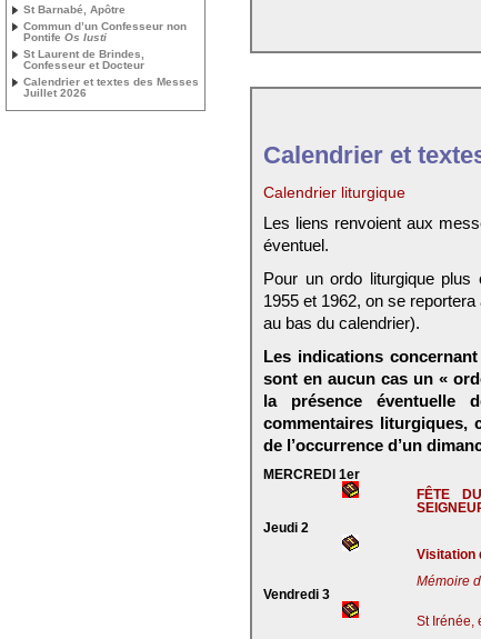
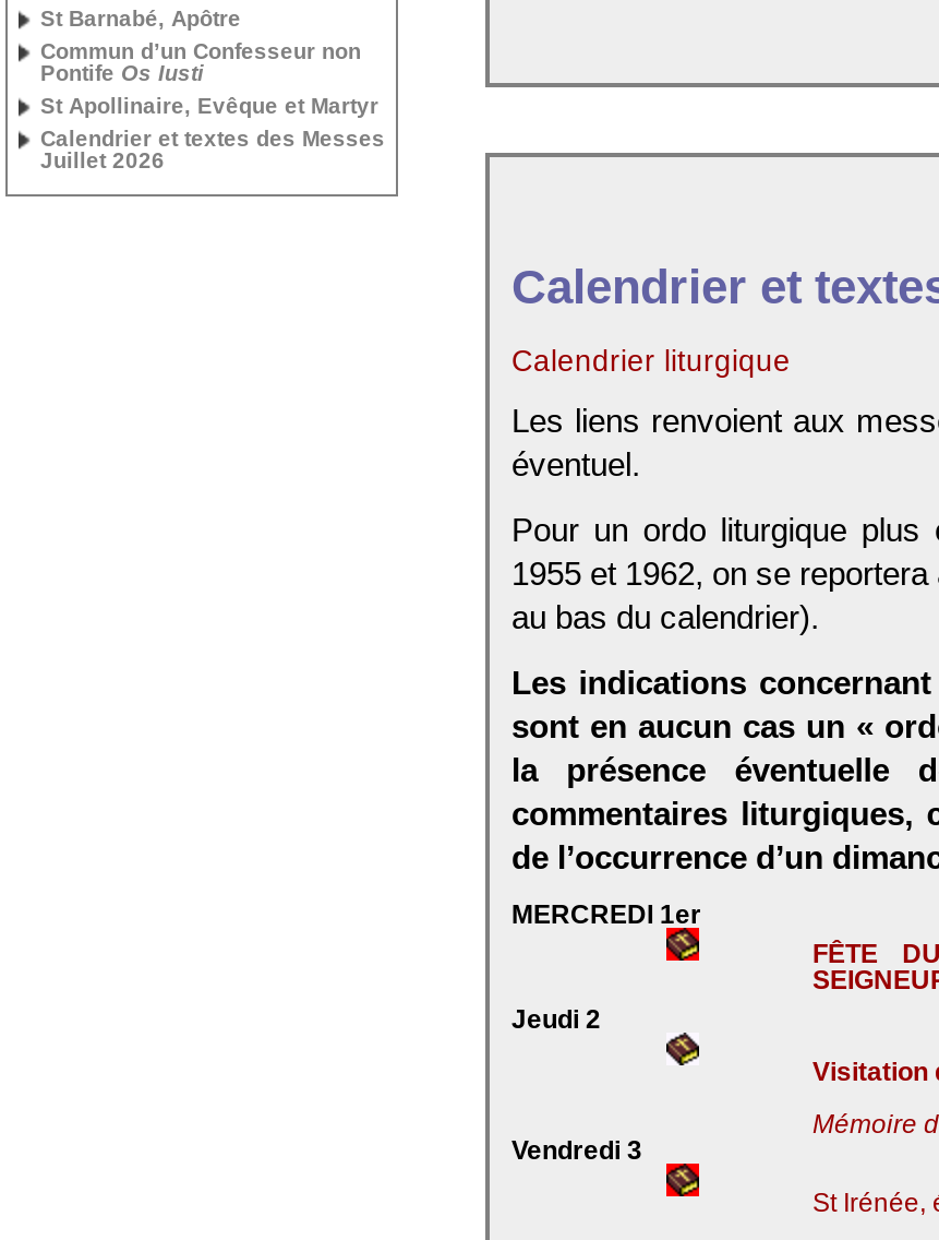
- St Laurent de Brindes,
- Confesseur et Docteur
+ St Apollinaire, Evêque et Martyr
